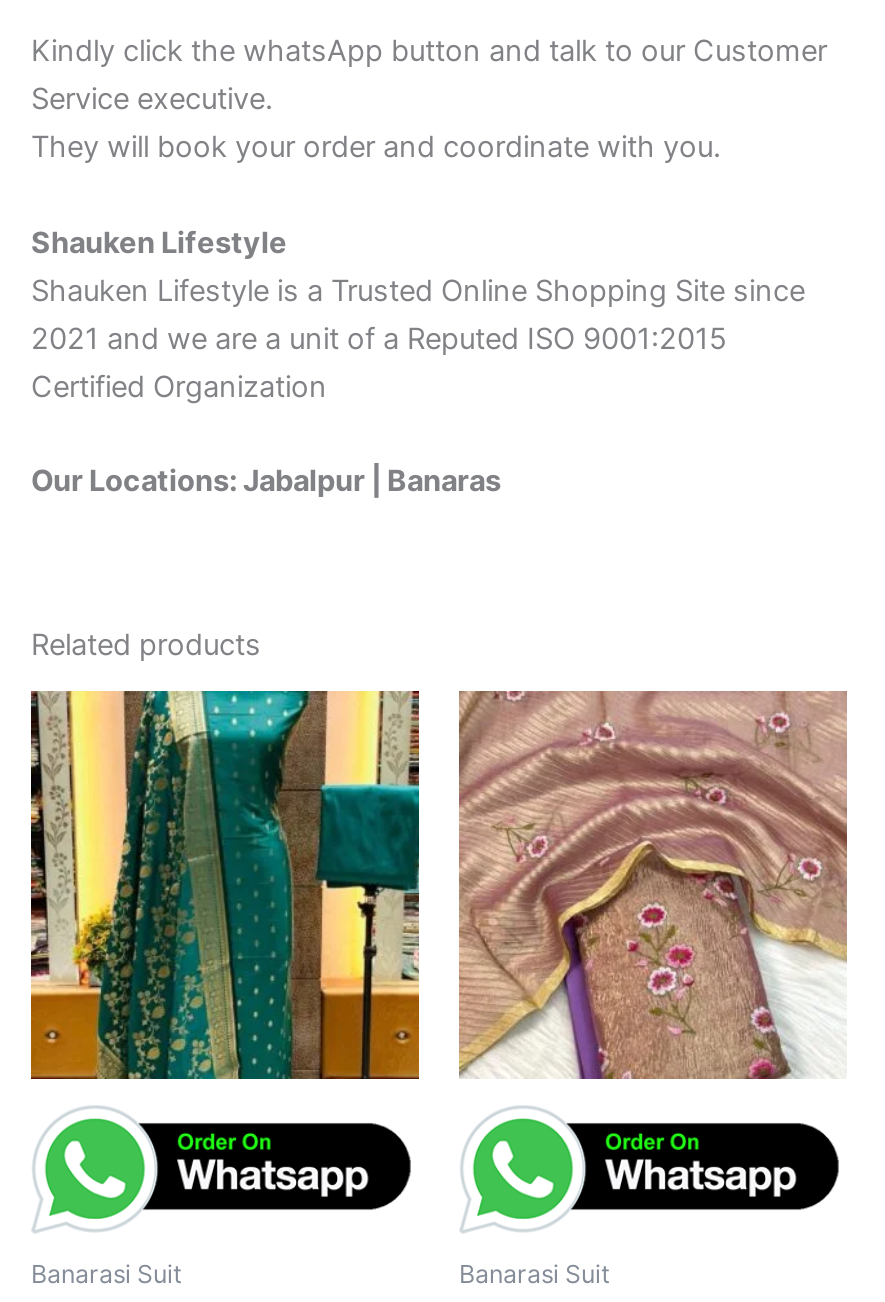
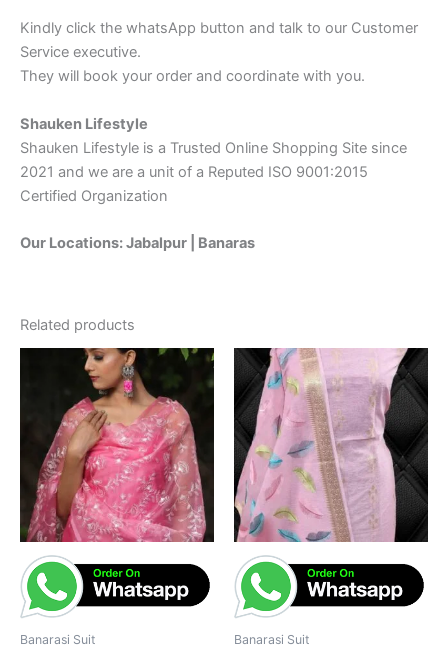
- [image]
+ [image]

- [image]
+ [image]
